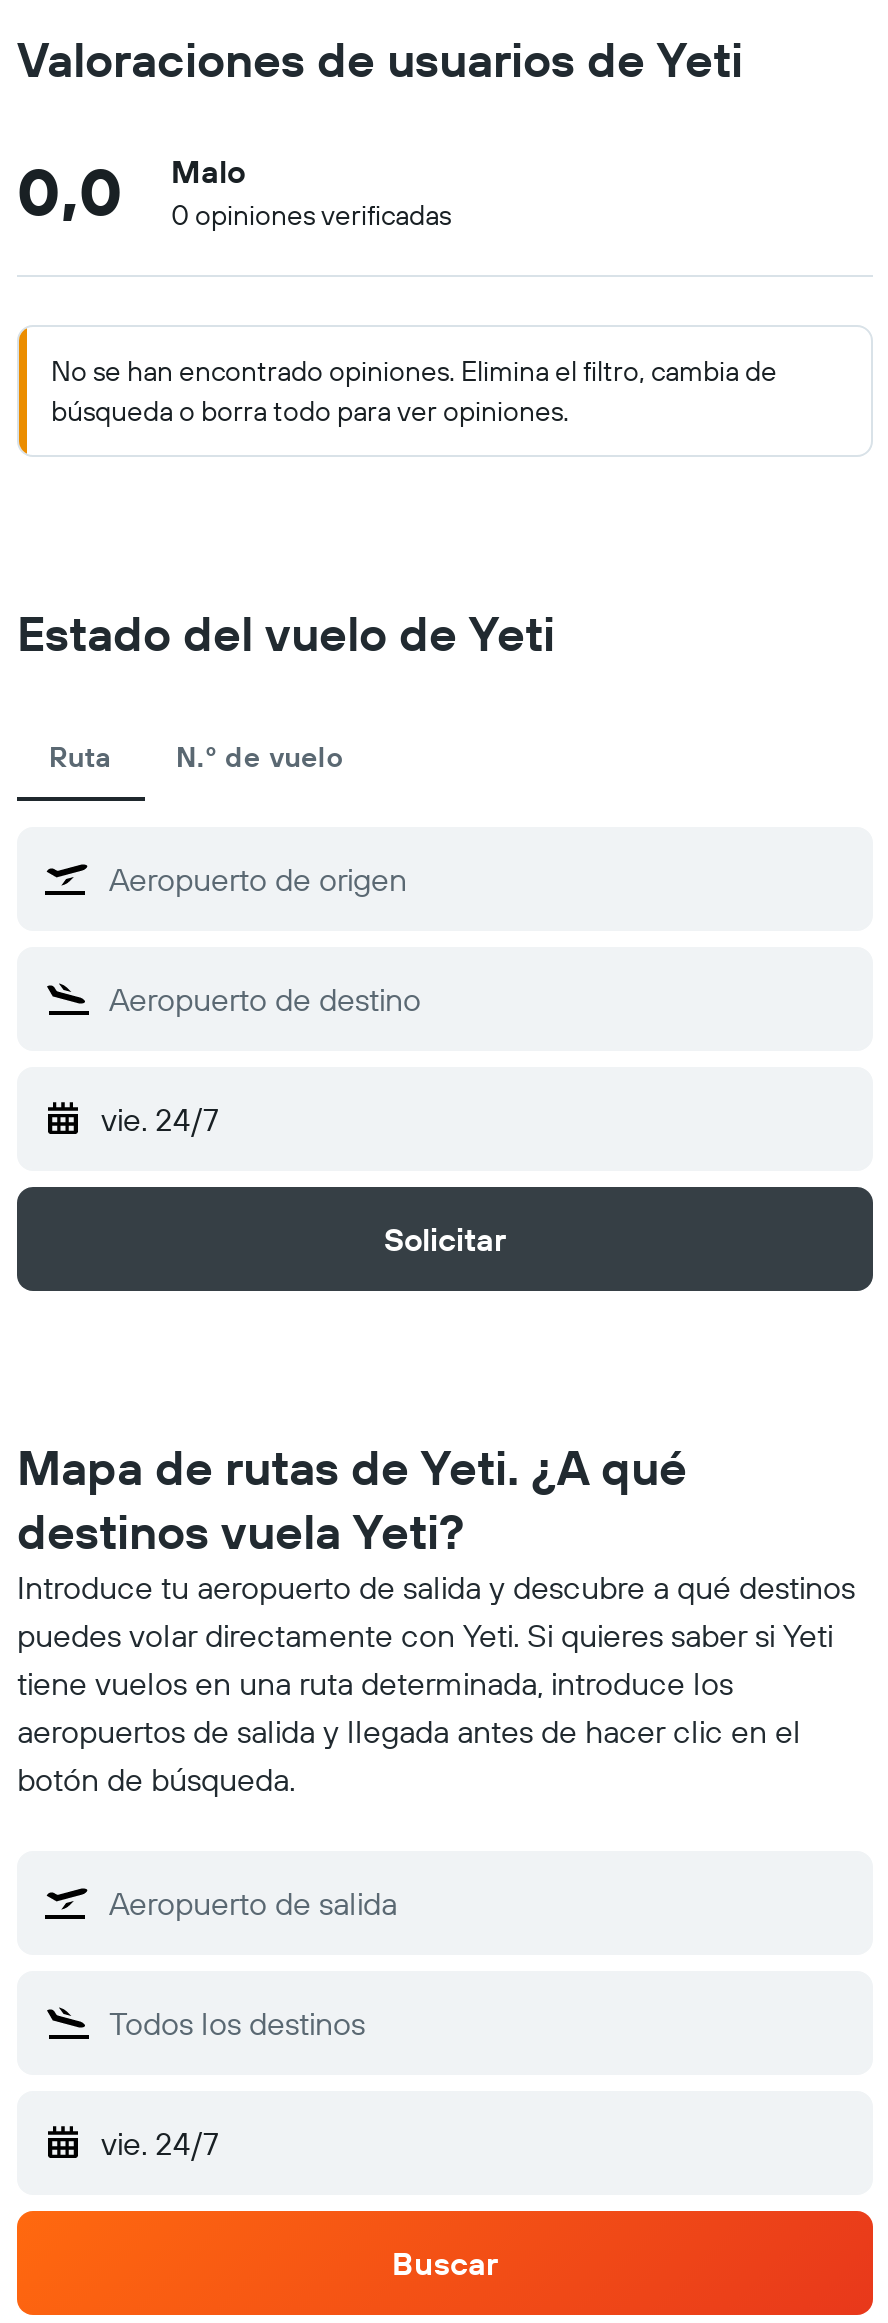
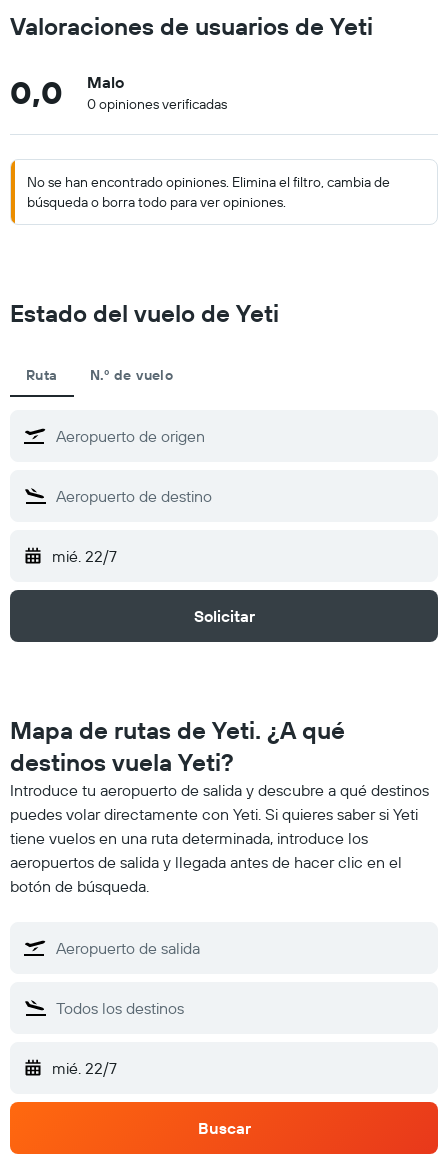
- vie. 24/7
+ mié. 22/7

- vie. 24/7
+ mié. 22/7
